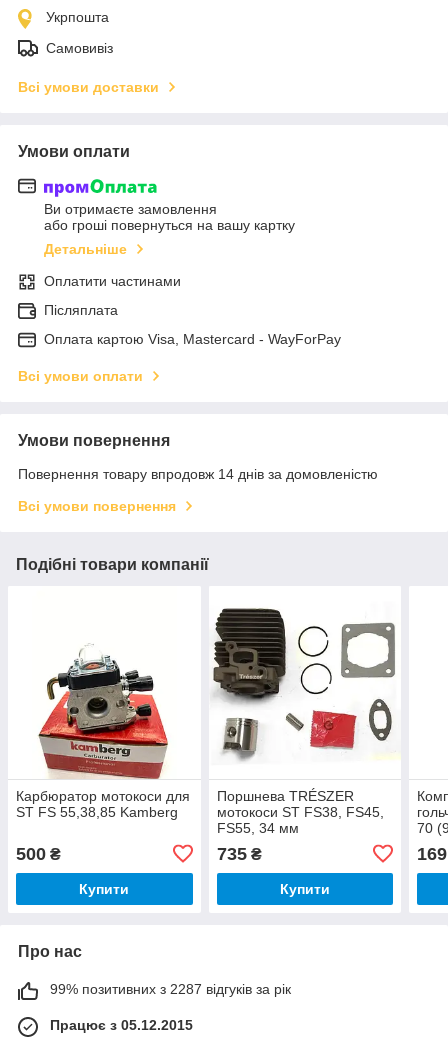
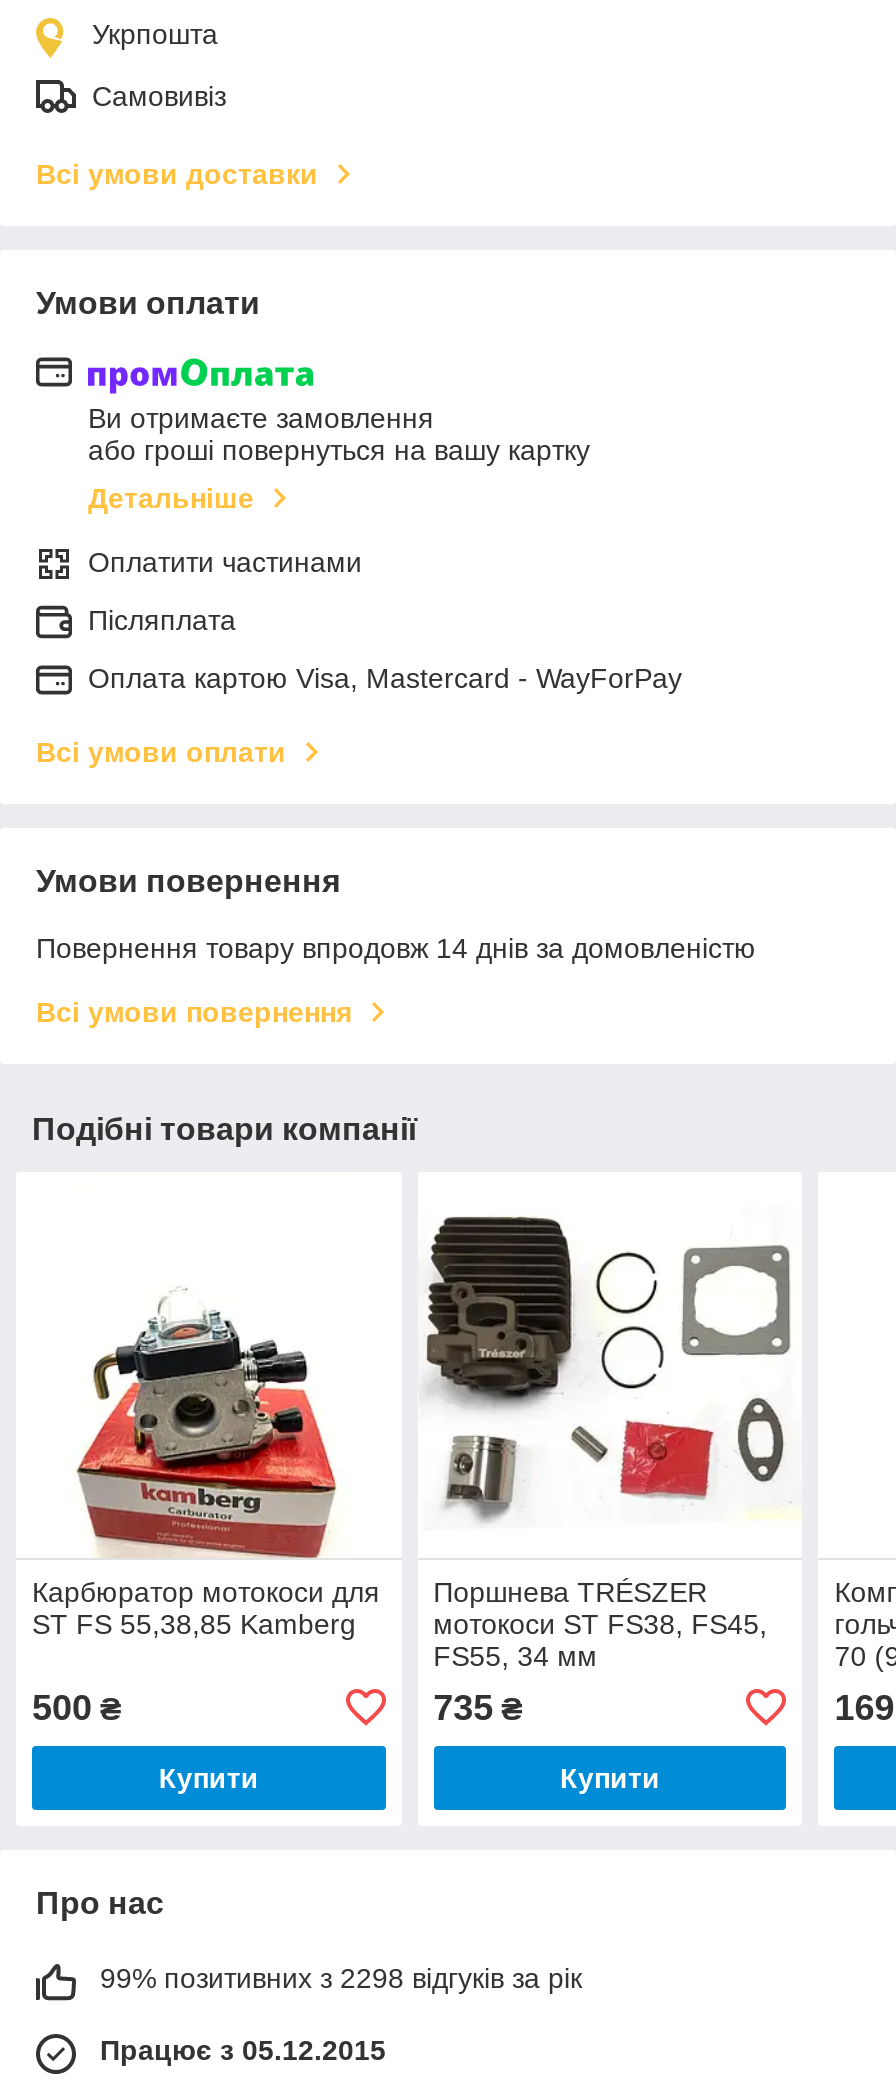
- 99% позитивних з 2287 відгуків за рік
+ 99% позитивних з 2298 відгуків за рік
